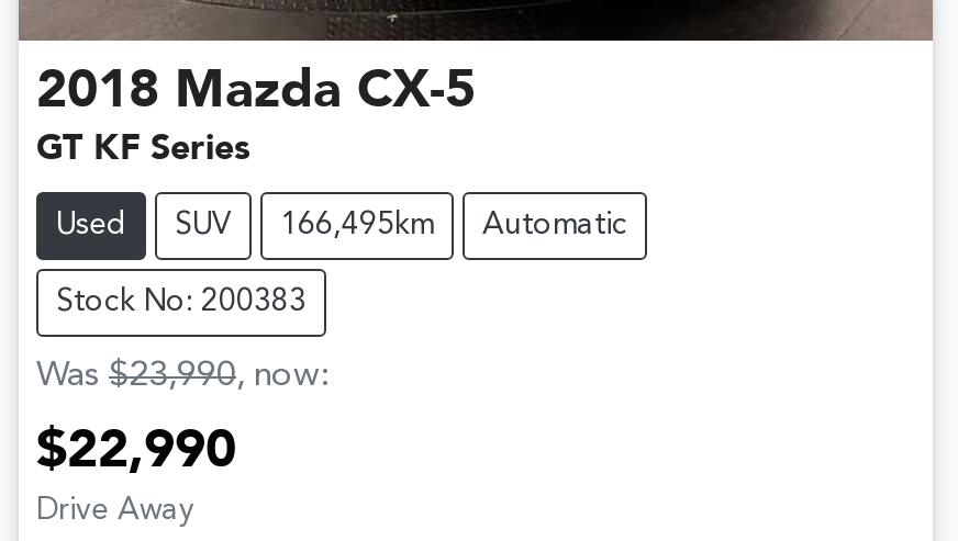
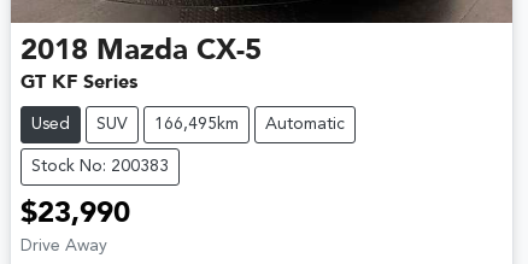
- Was $23,990, now:
- $22,990
+ $23,990
